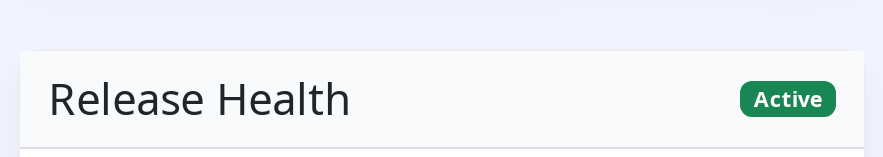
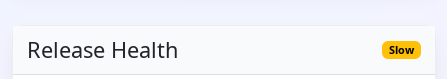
- Active
+ Slow
